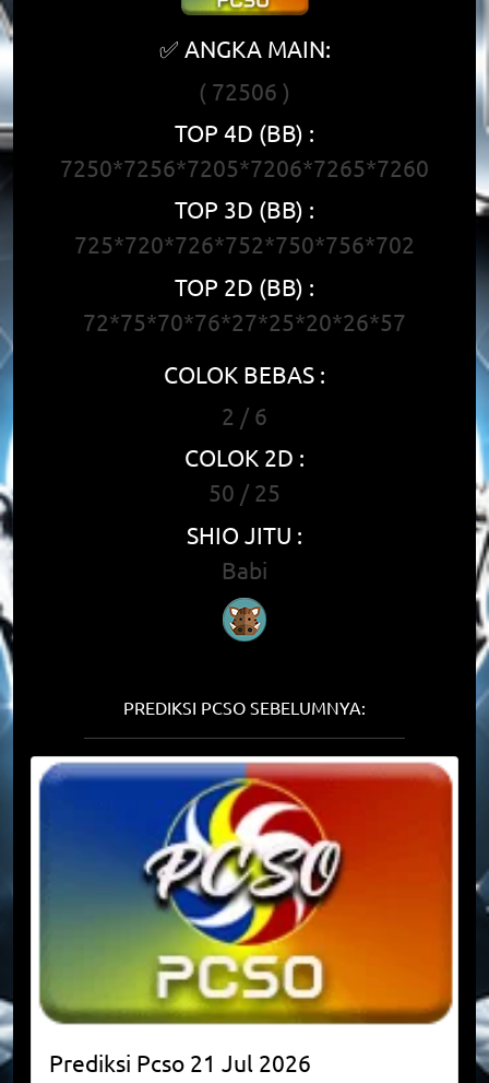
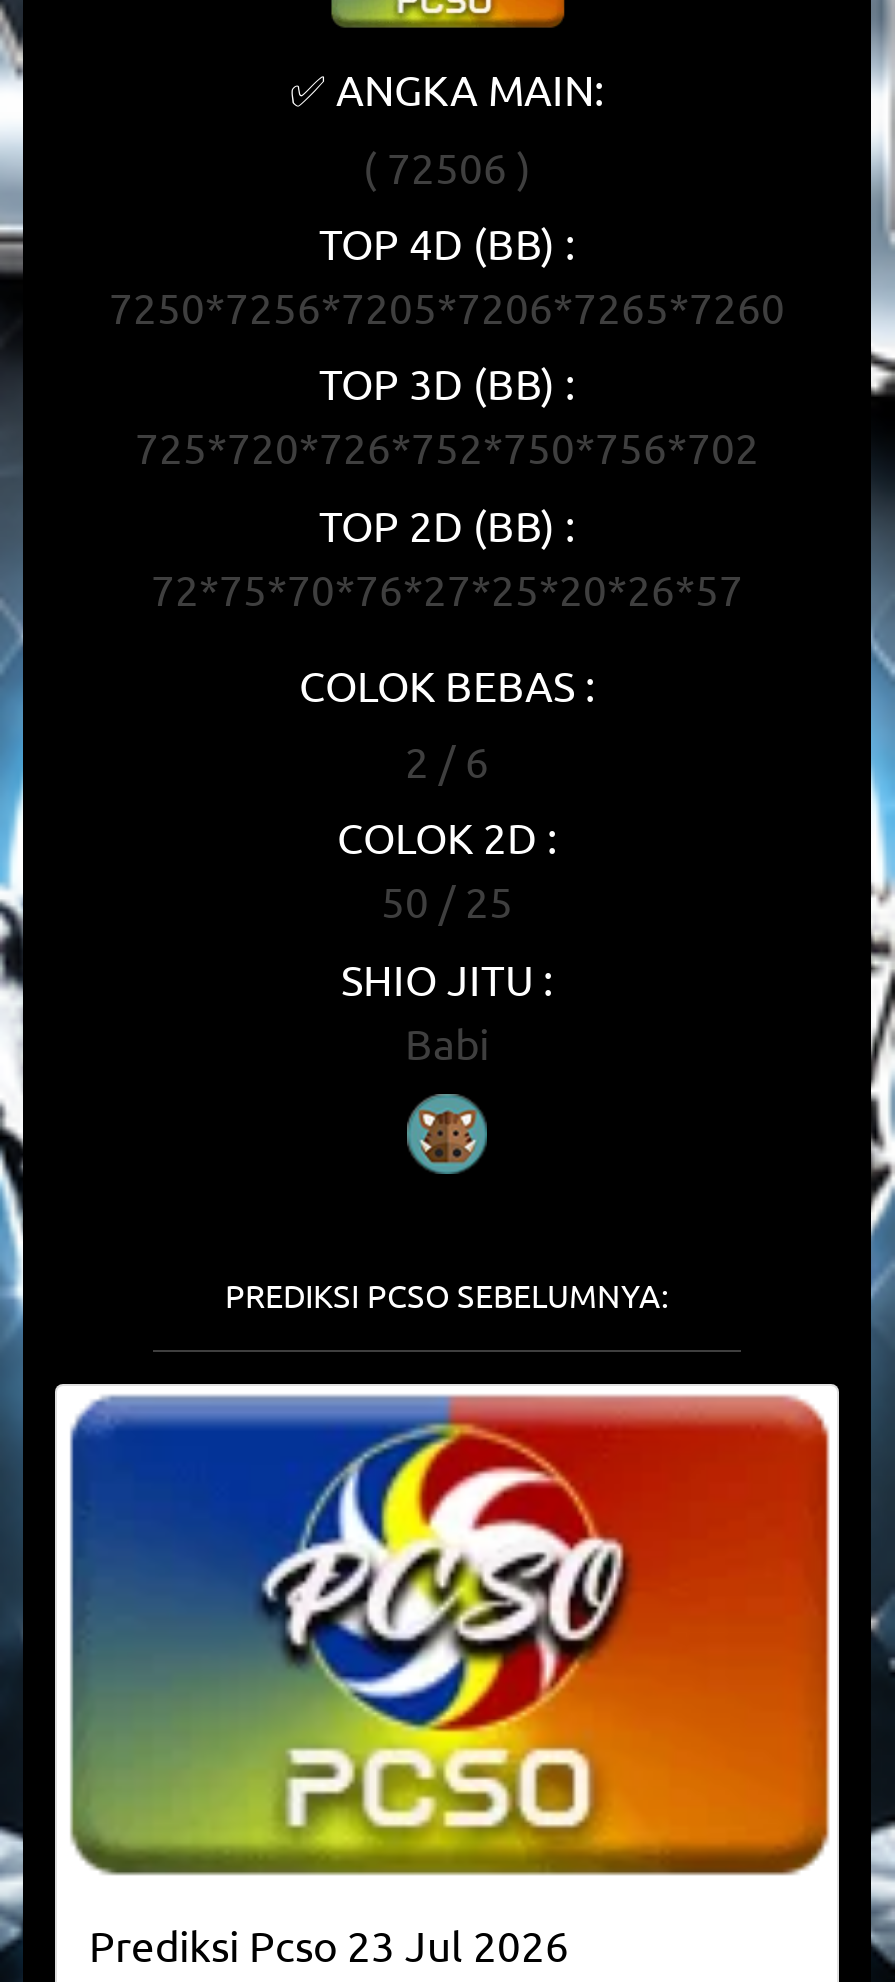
- Prediksi Pcso 21 Jul 2026
+ Prediksi Pcso 23 Jul 2026
